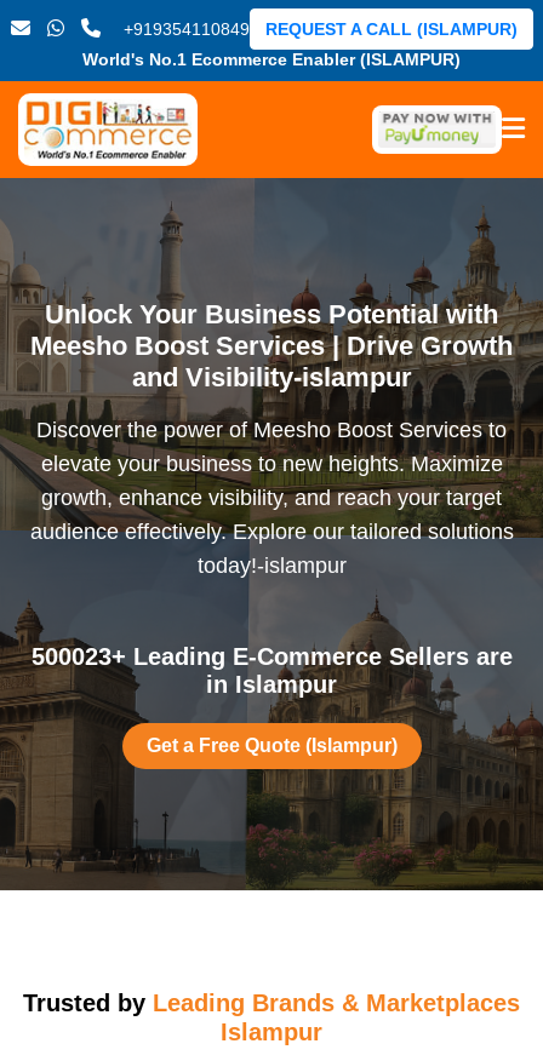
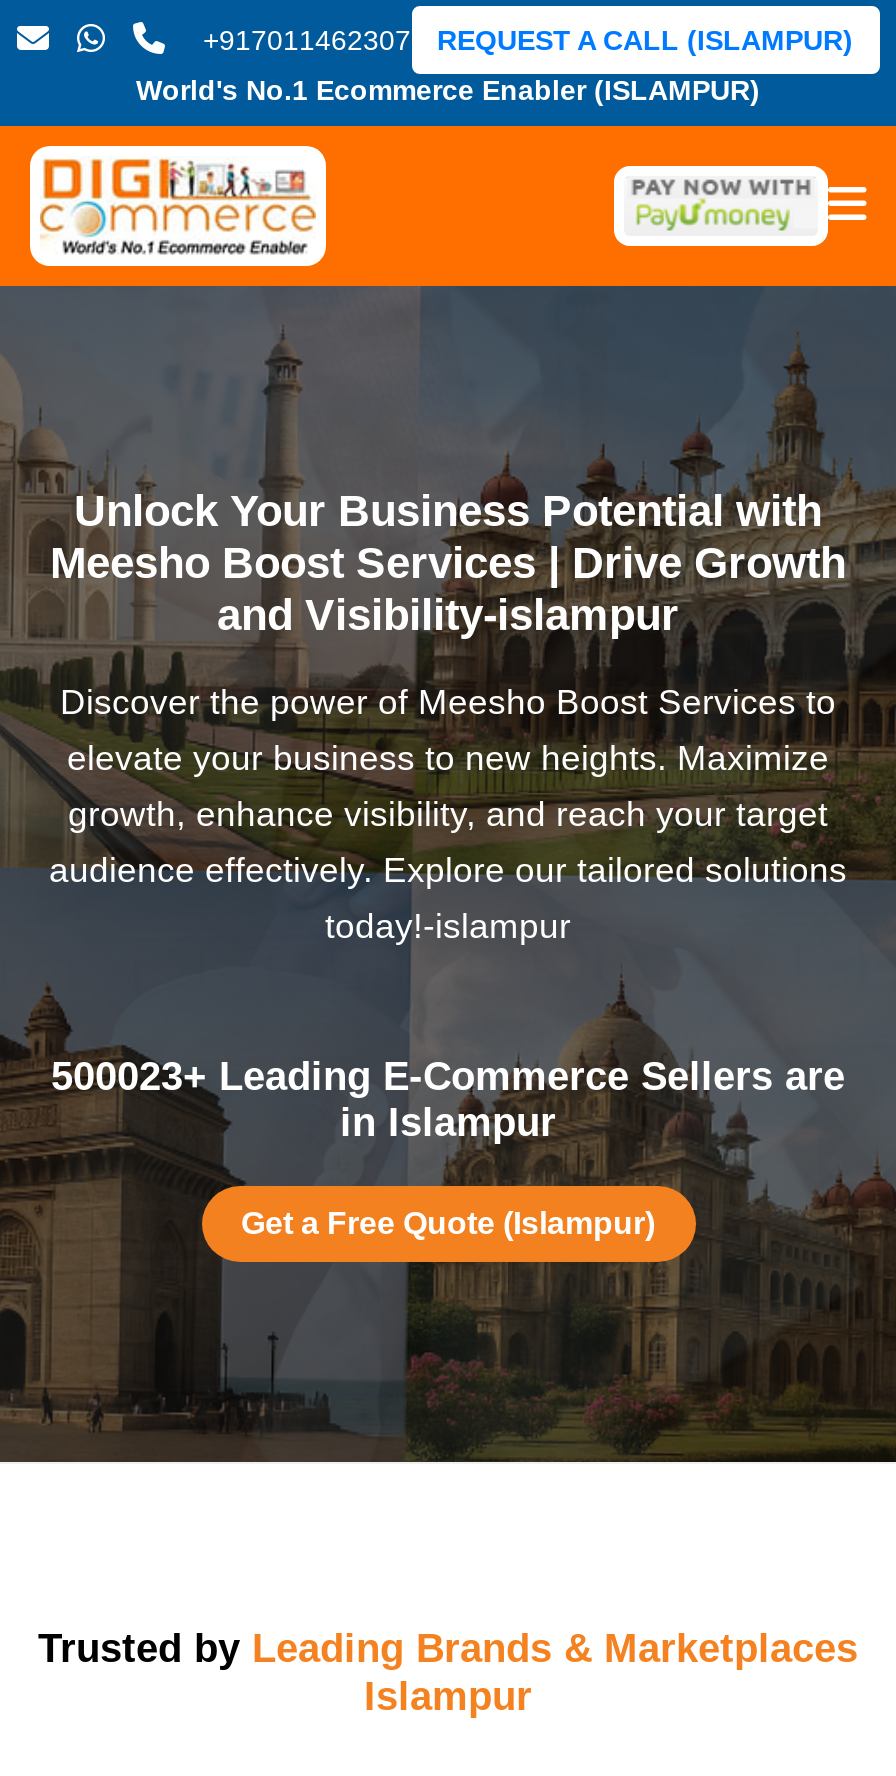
- +919354110849 REQUEST A CALL (ISLAMPUR)
+ +917011462307 REQUEST A CALL (ISLAMPUR)
